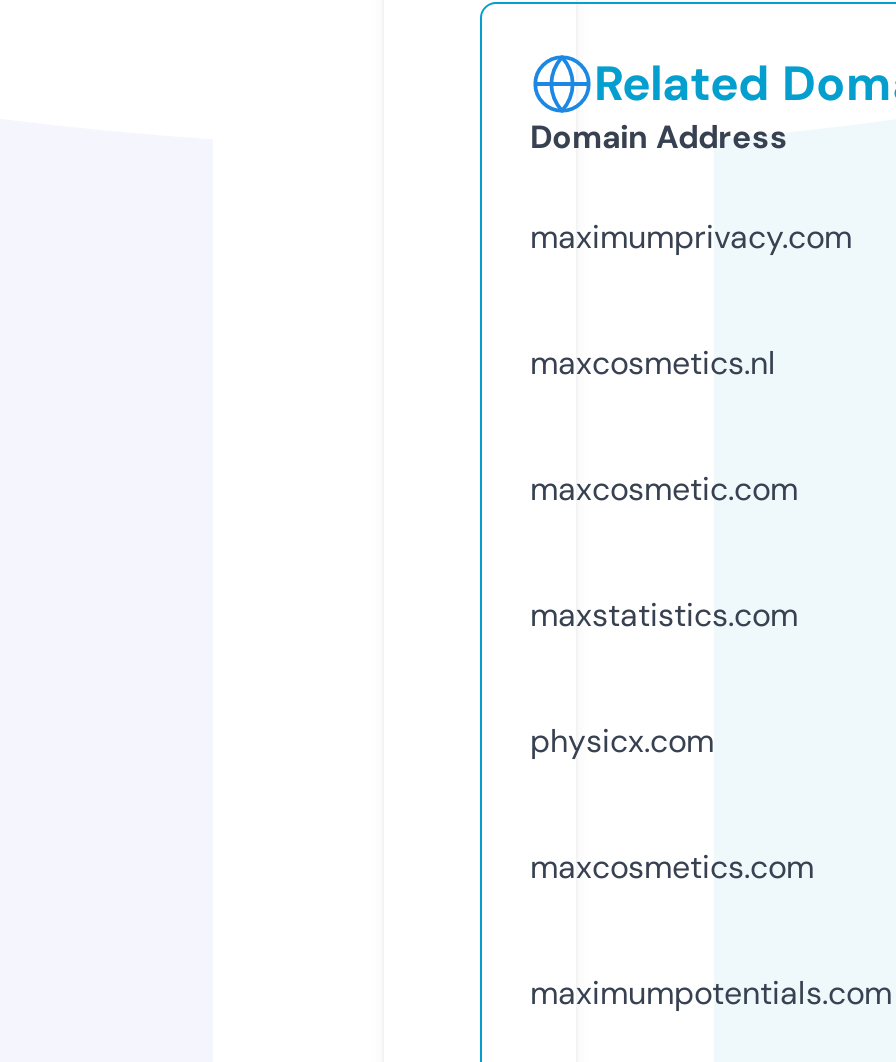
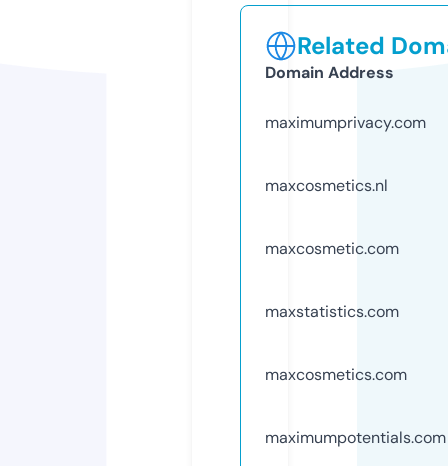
- physicx.com
